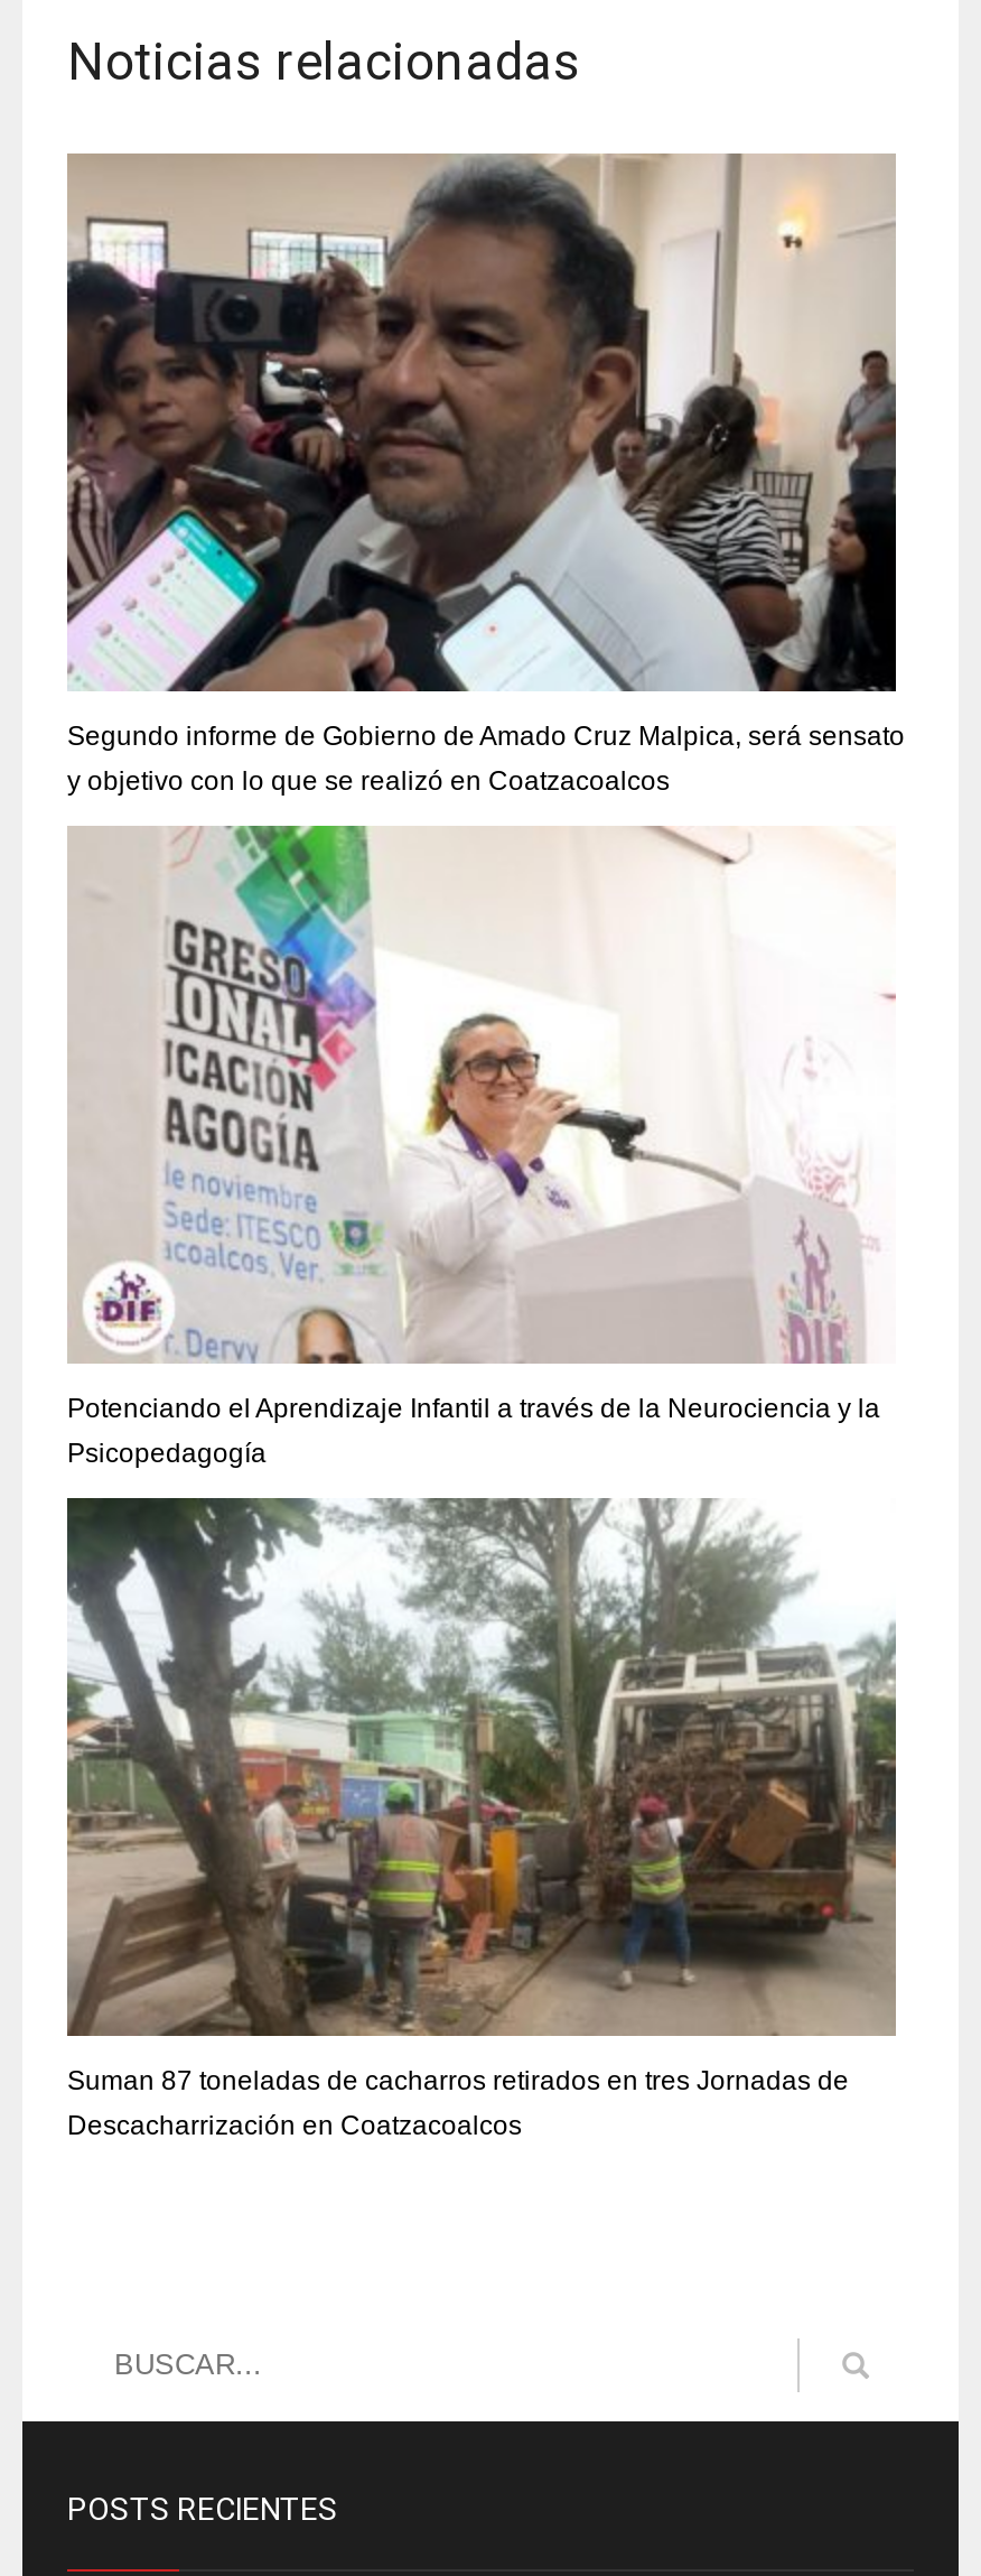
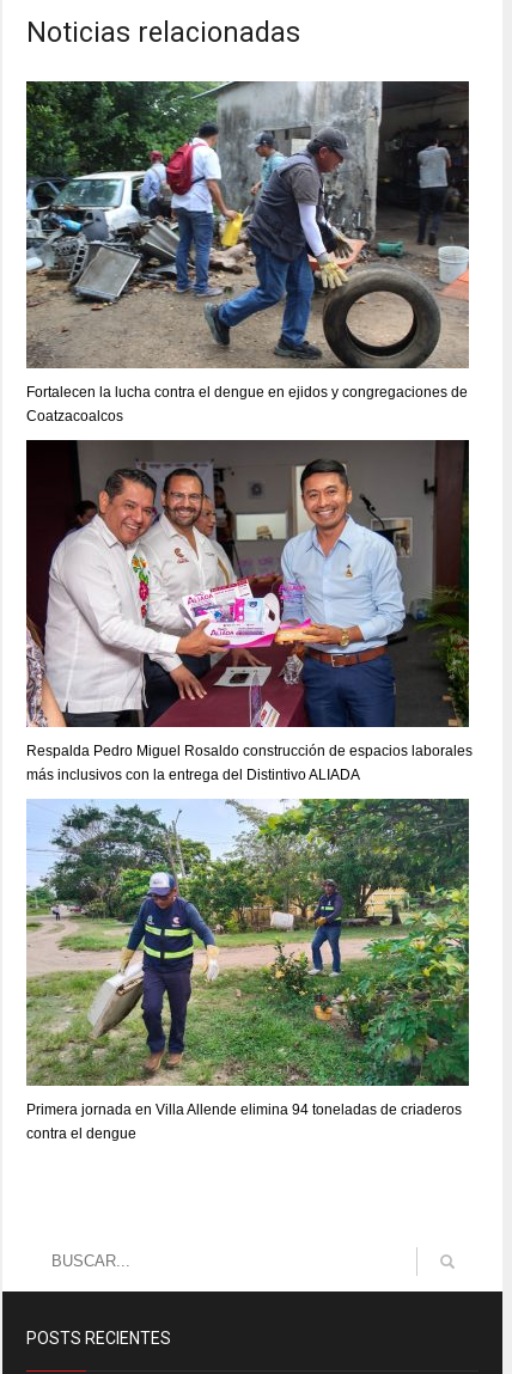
- [image]
- Segundo informe de Gobierno de Amado Cruz Malpica, será sensato
- y objetivo con lo que se realizó en Coatzacoalcos
+ [image]
+ Fortalecen la lucha contra el dengue en ejidos y congregaciones de
+ Coatzacoalcos

- [image]
- Potenciando el Aprendizaje Infantil a través de la Neurociencia y la
- Psicopedagogía
+ [image]
+ Respalda Pedro Miguel Rosaldo construcción de espacios laborales
+ más inclusivos con la entrega del Distintivo ALIADA

- [image]
- Suman 87 toneladas de cacharros retirados en tres Jornadas de
- Descacharrización en Coatzacoalcos
+ [image]
+ Primera jornada en Villa Allende elimina 94 toneladas de criaderos
+ contra el dengue
